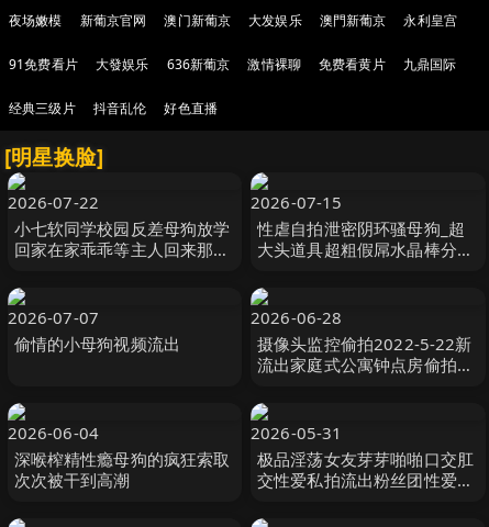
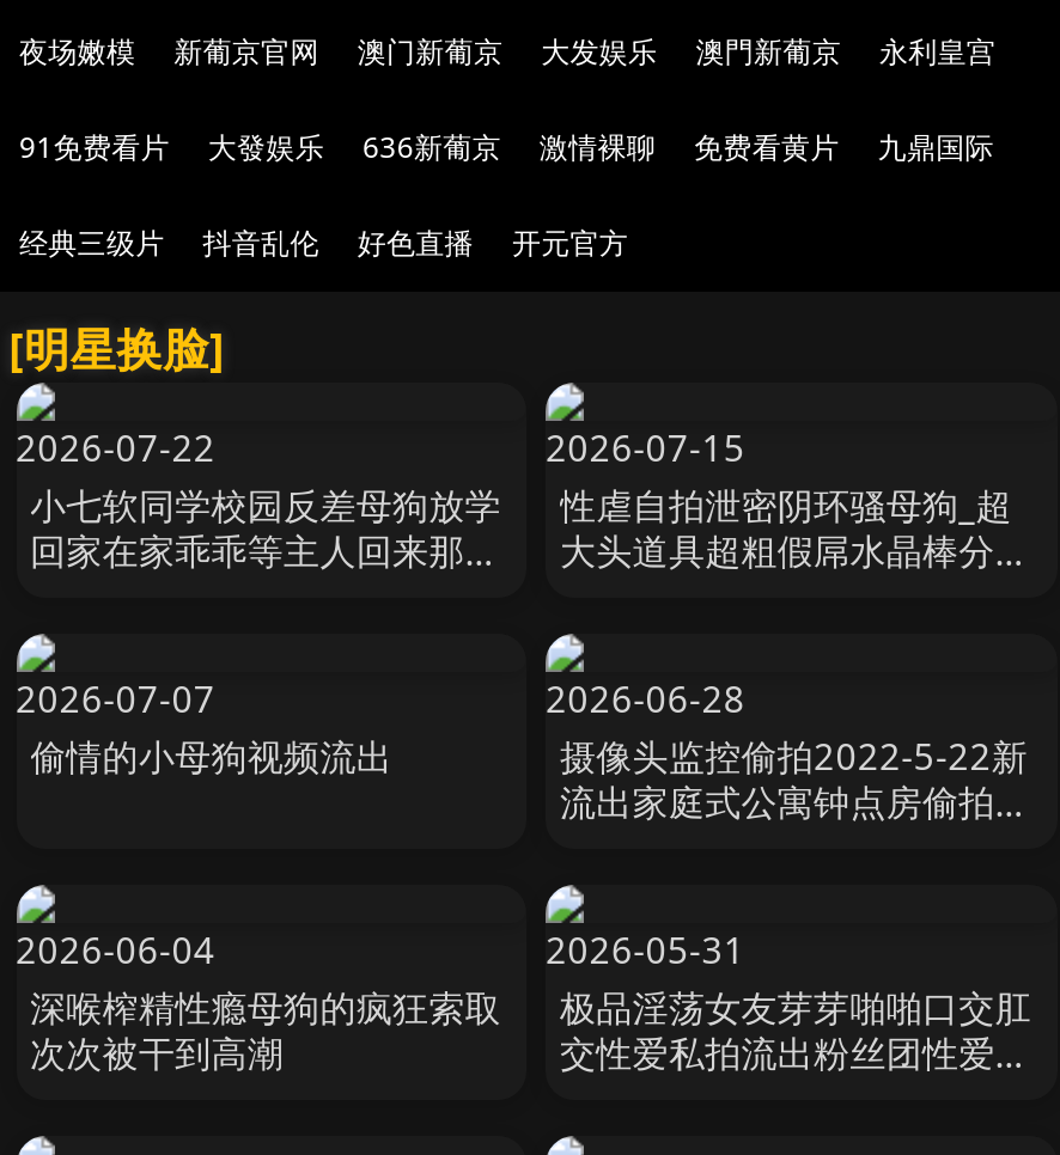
+ 开元官方
